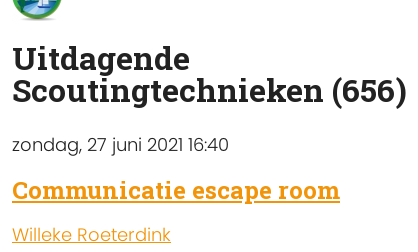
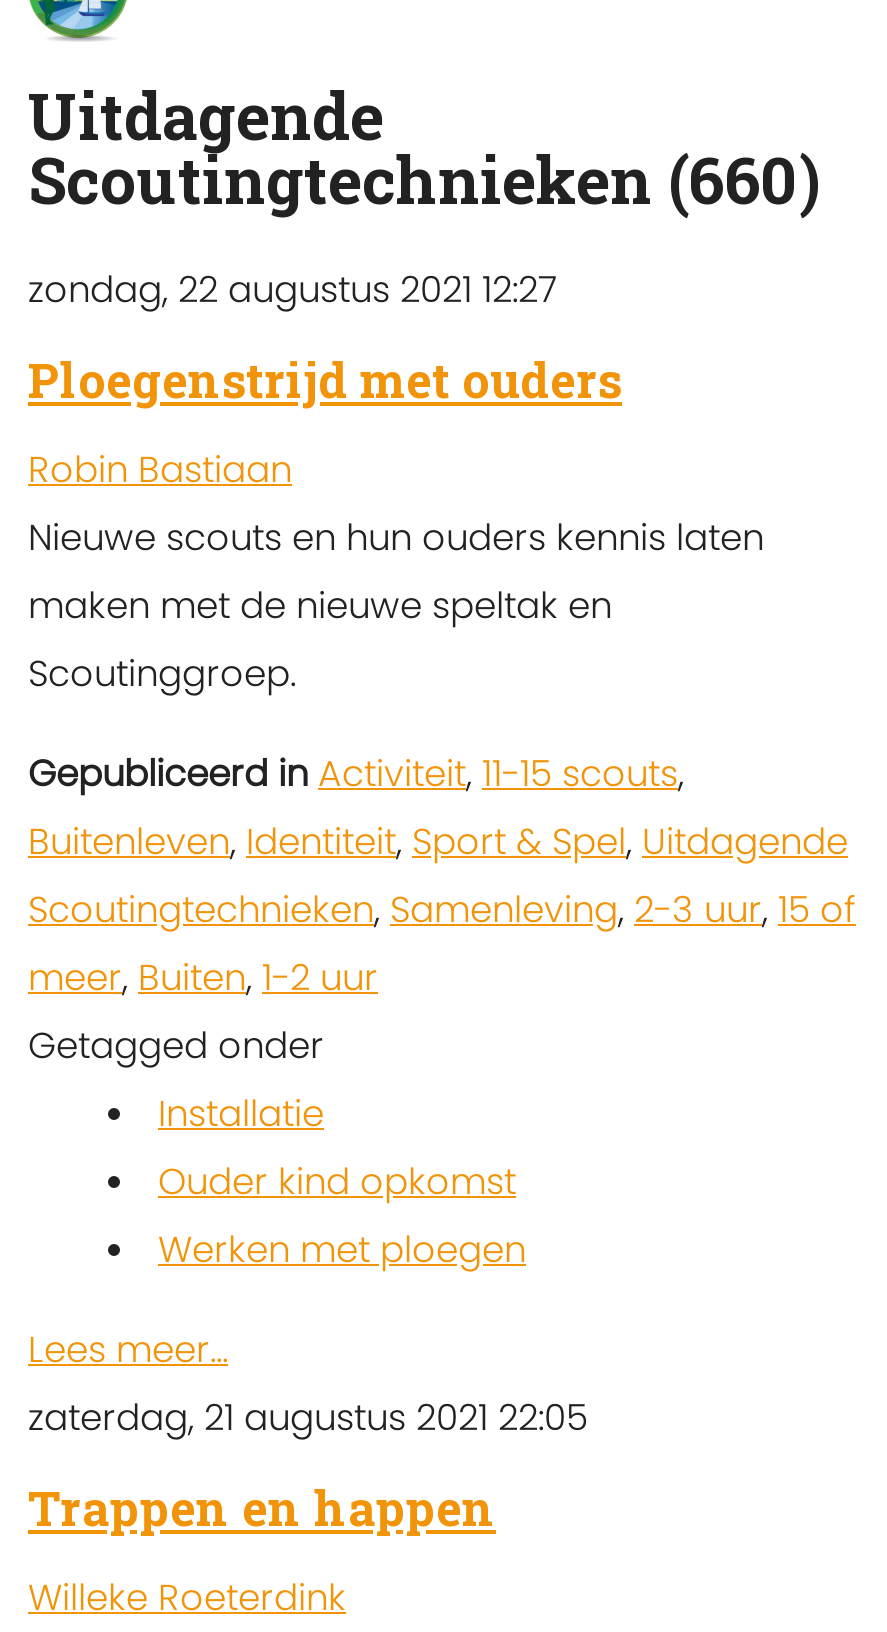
- Scoutingtechnieken (656)
- zondag, 27 juni 2021 16:40
- Communicatie escape room
+ Scoutingtechnieken (660)
+ zondag, 22 augustus 2021 12:27
+ Ploegenstrijd met ouders
+ Robin Bastiaan
+ Nieuwe scouts en hun ouders kennis laten
+ maken met de nieuwe speltak en
+ Scoutinggroep.
+ Gepubliceerd in Activiteit, 11-15 scouts,
+ Buitenleven, Identiteit, Sport & Spel, Uitdagende
+ Scoutingtechnieken, Samenleving, 2-3 uur, 15 of
+ meer, Buiten, 1-2 uur
+ Getagged onder
+ Installatie
+ Ouder kind opkomst
+ Werken met ploegen
+ Lees meer...
+ zaterdag, 21 augustus 2021 22:05
+ Trappen en happen
